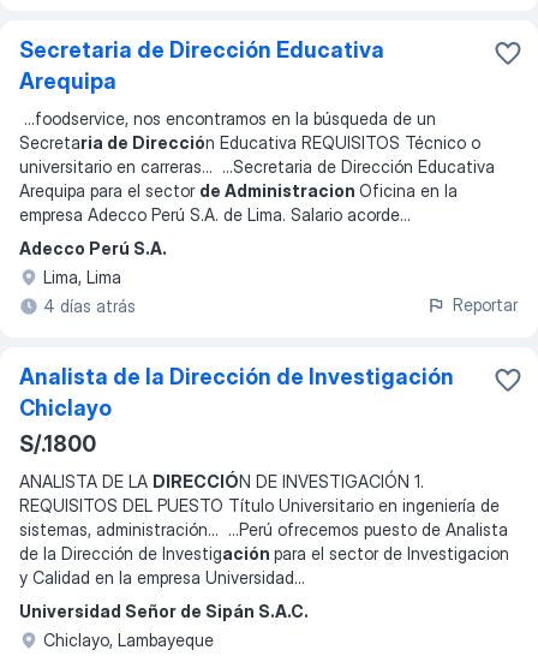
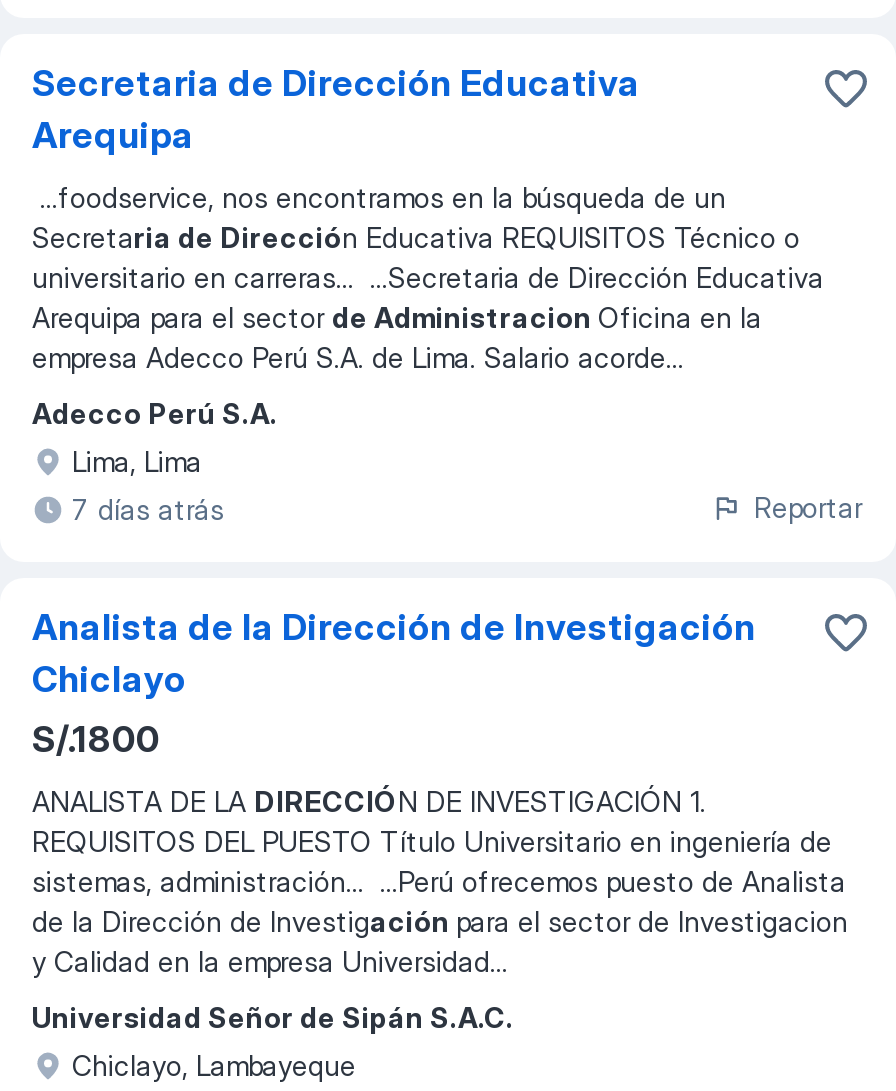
- 4 días atrás
+ 7 días atrás
